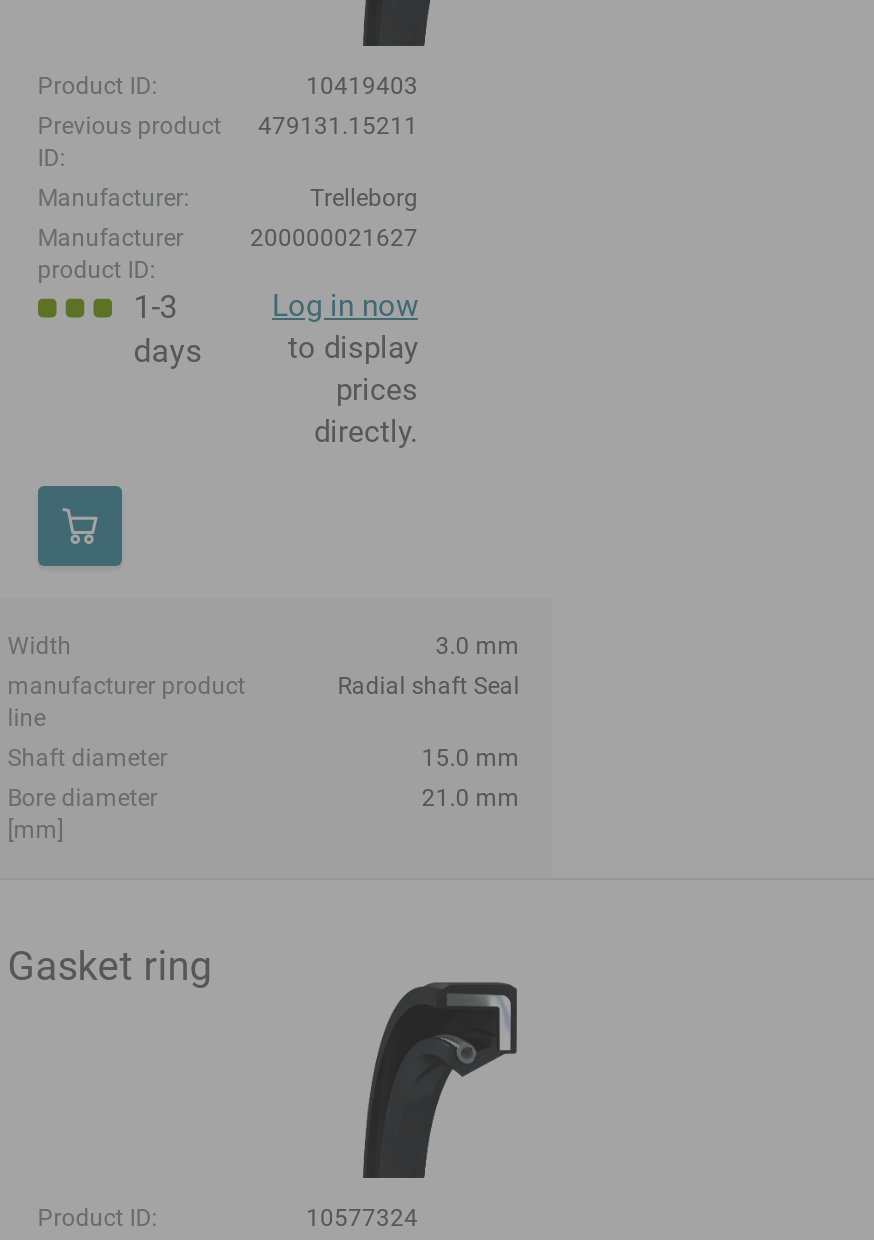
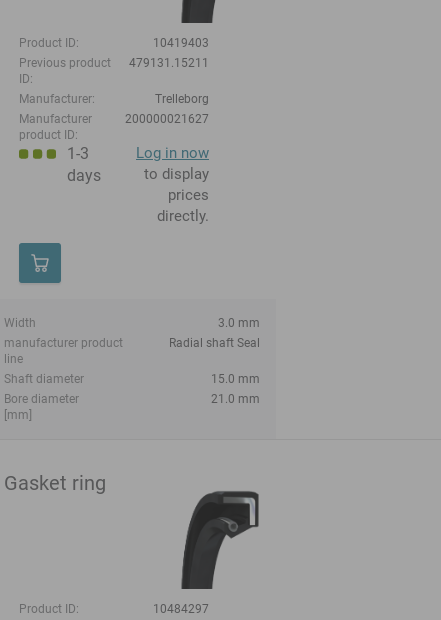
- 10577324
+ 10484297
